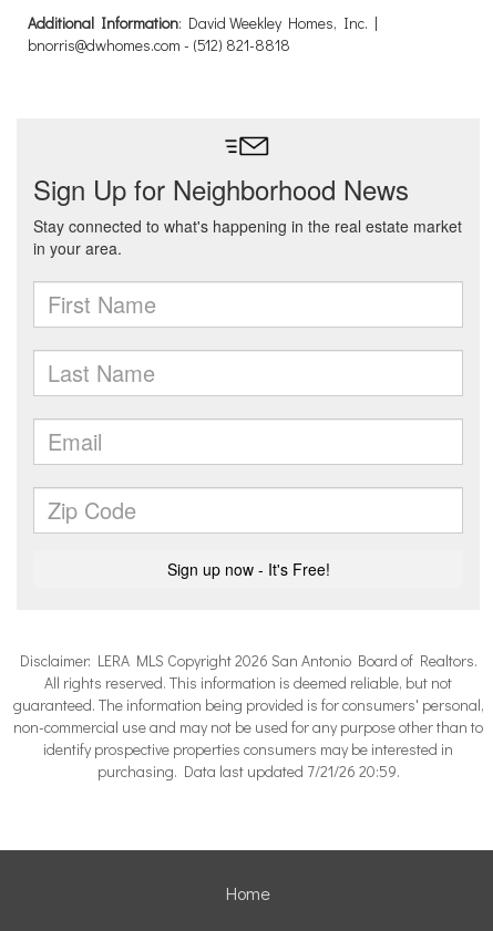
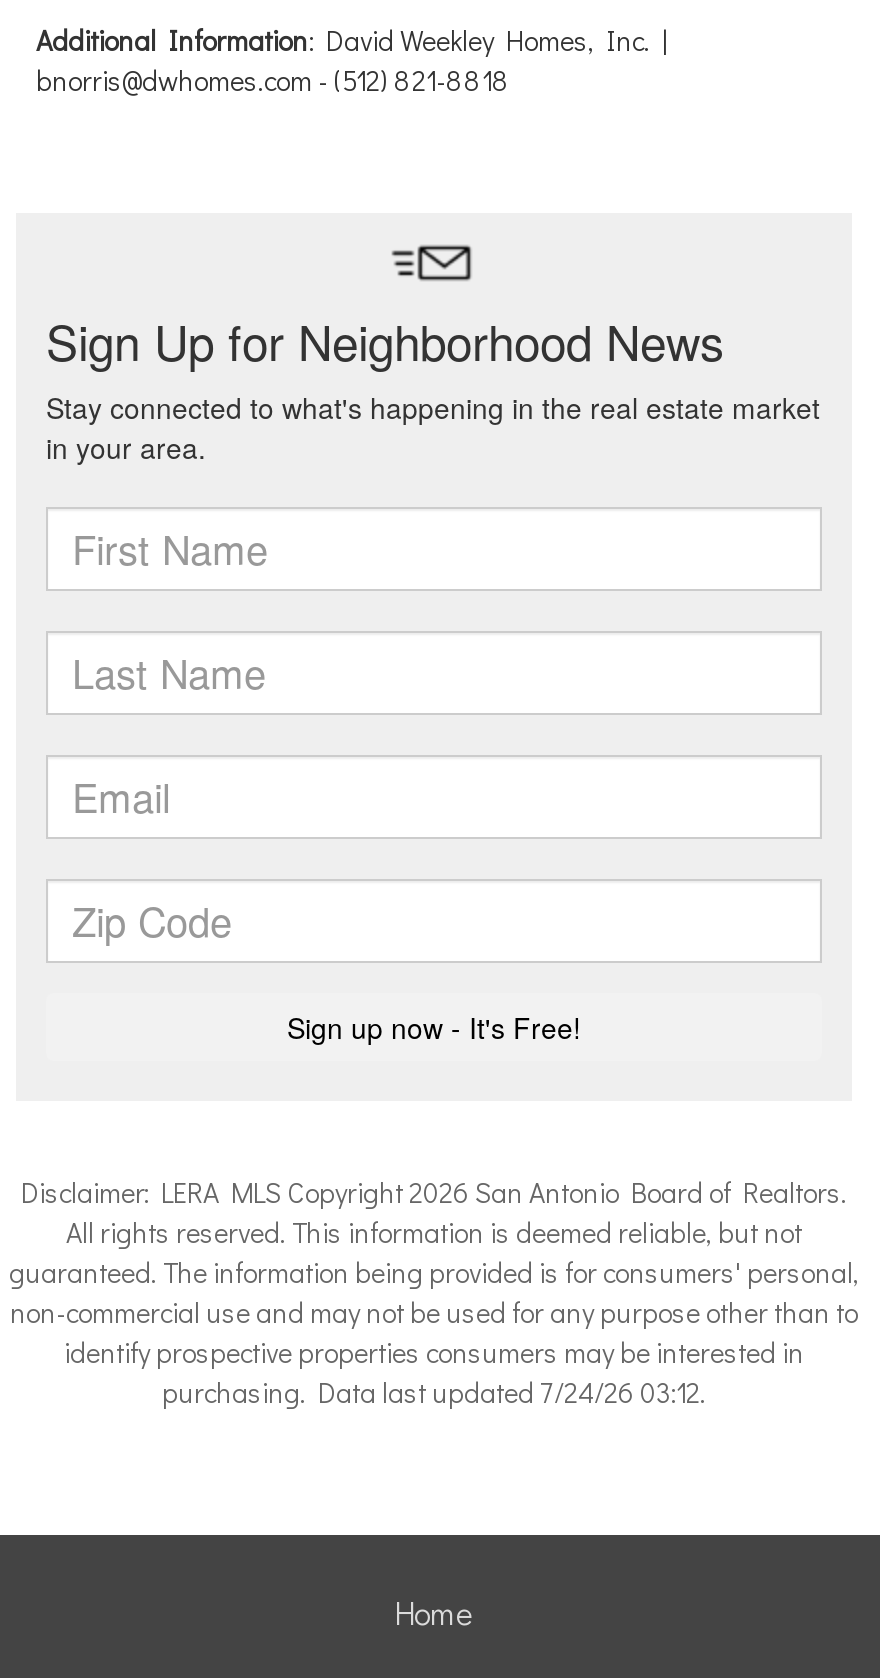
- purchasing. Data last updated 7/21/26 20:59.
+ purchasing. Data last updated 7/24/26 03:12.
